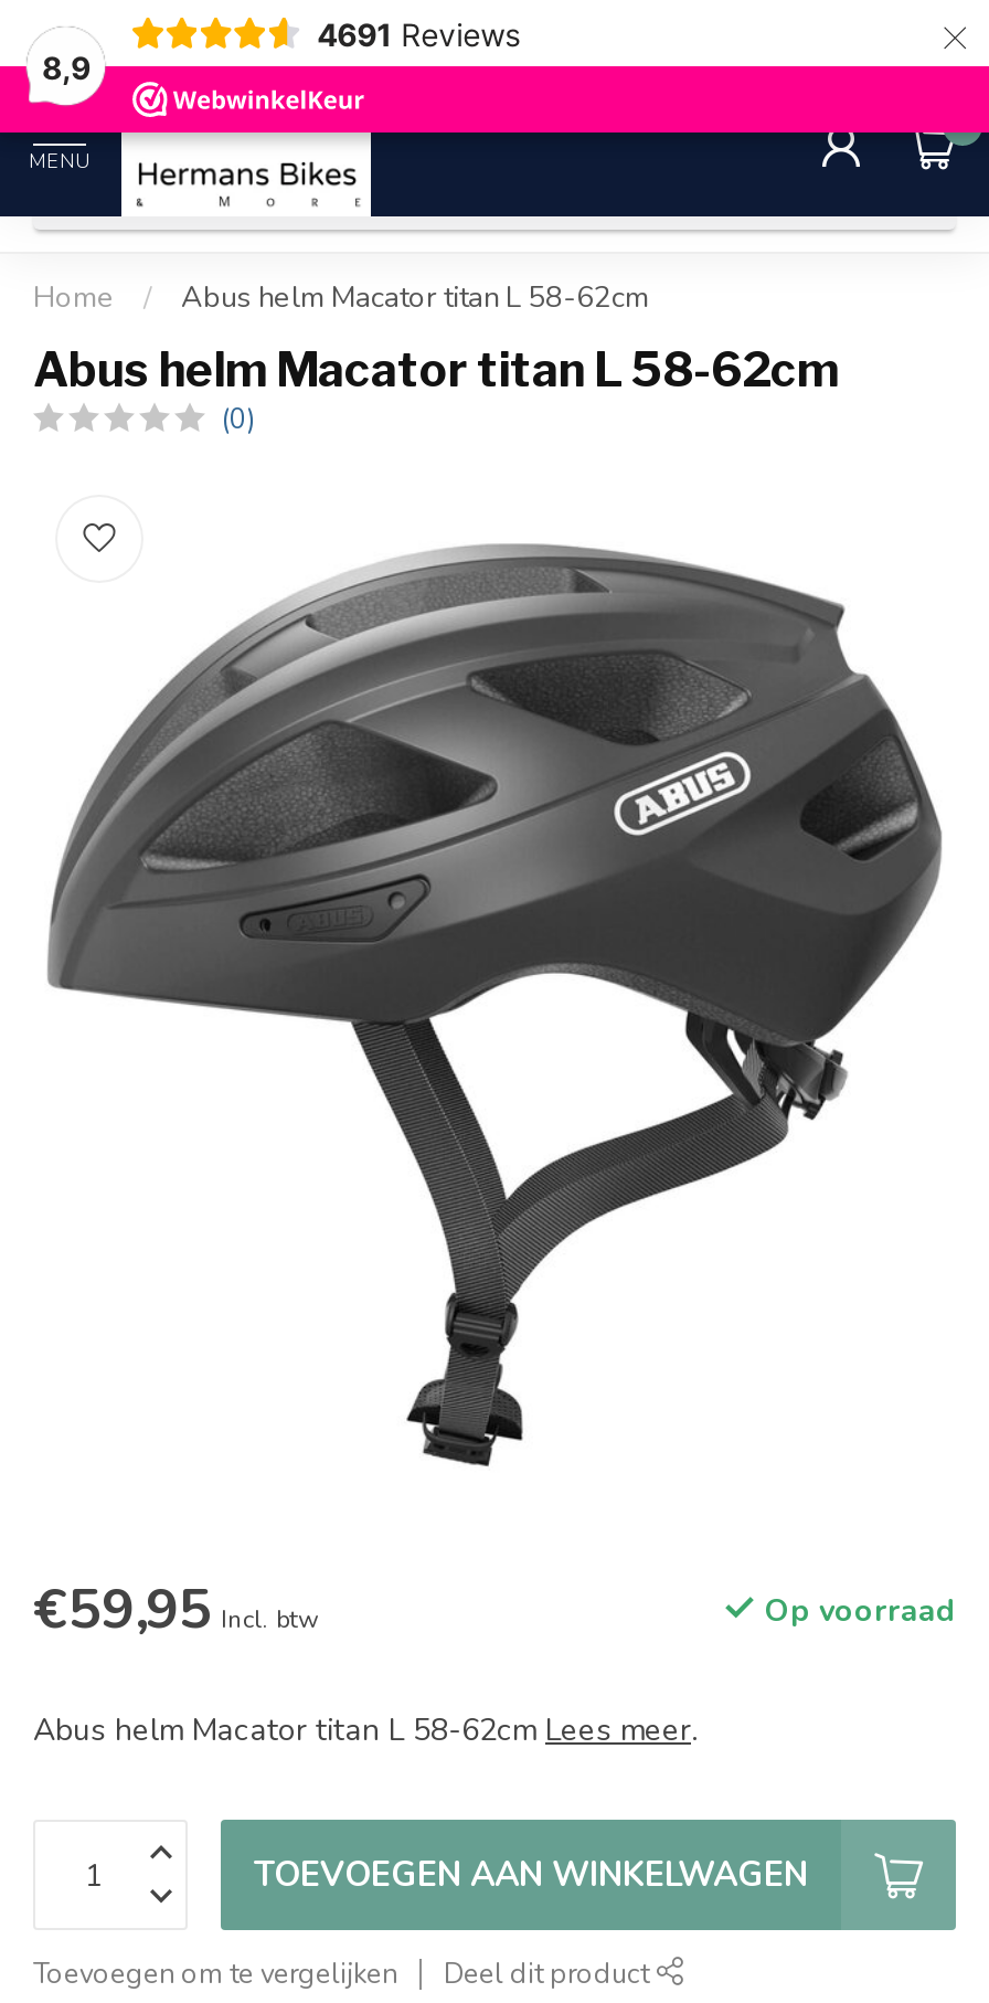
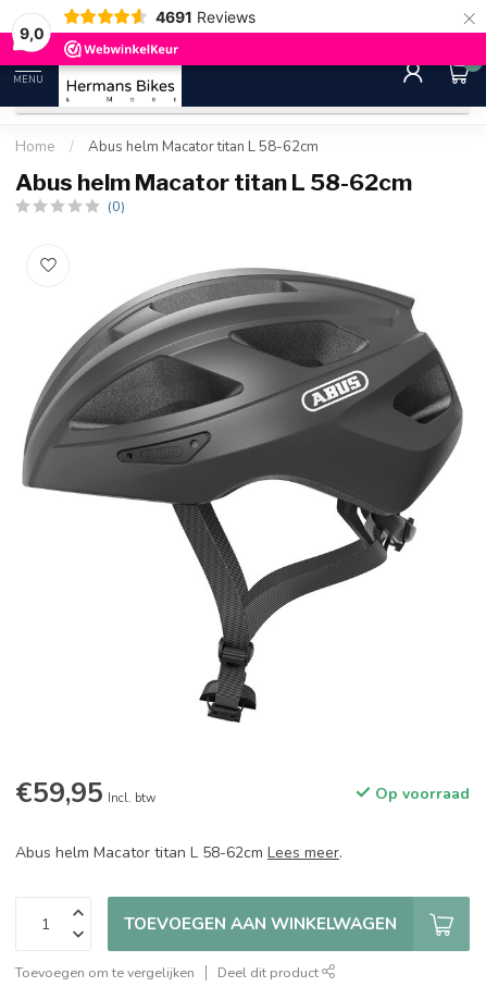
- 8,9
+ 9,0
